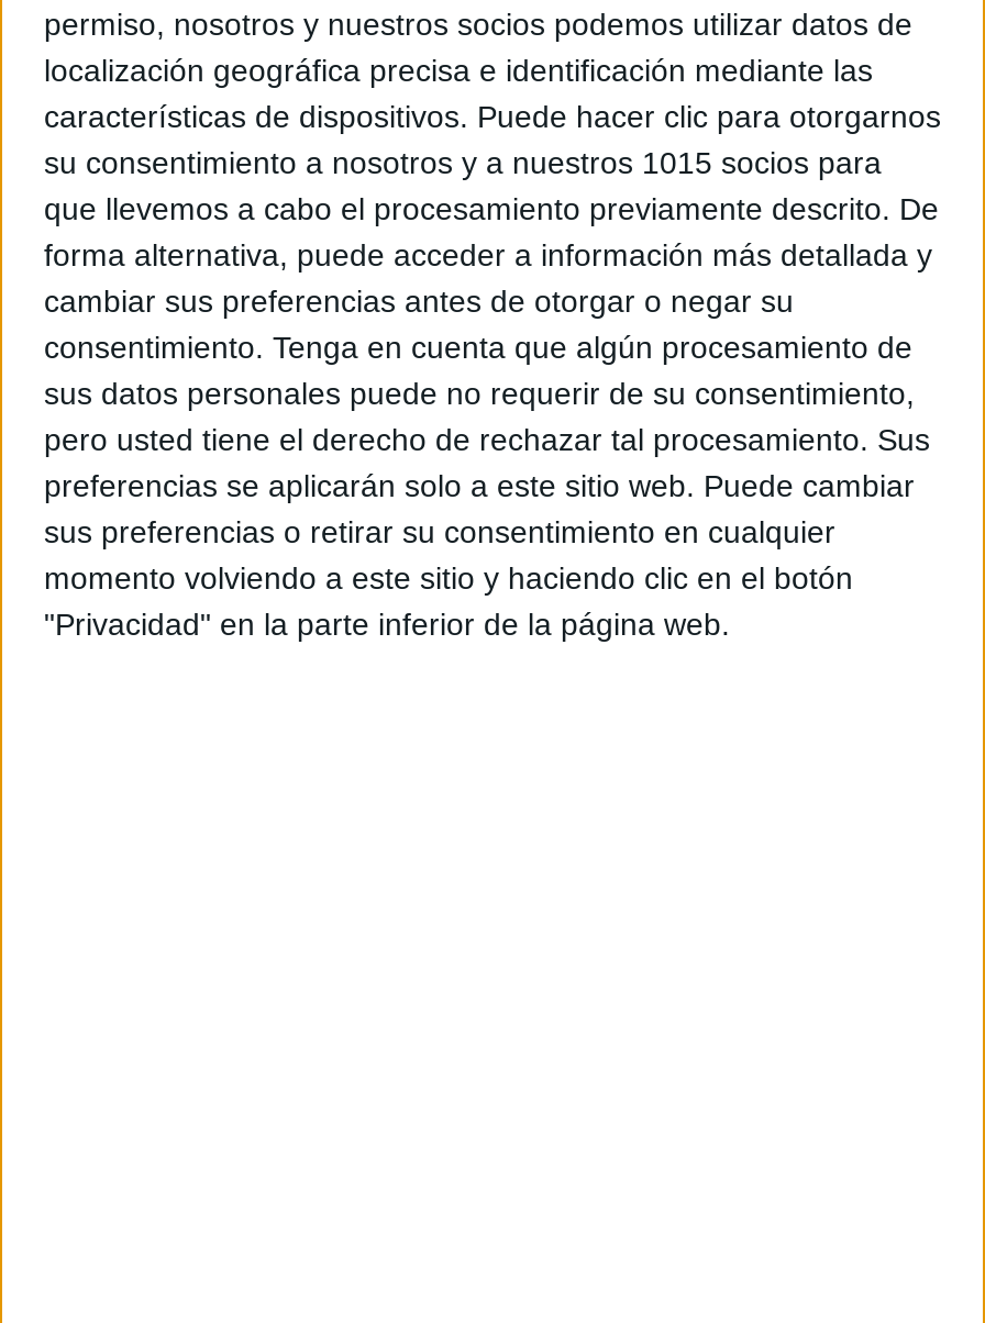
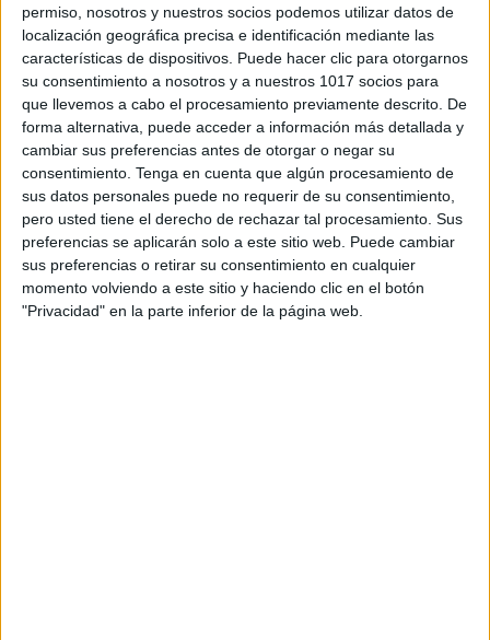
- su consentimiento a nosotros y a nuestros 1015 socios para
+ su consentimiento a nosotros y a nuestros 1017 socios para
